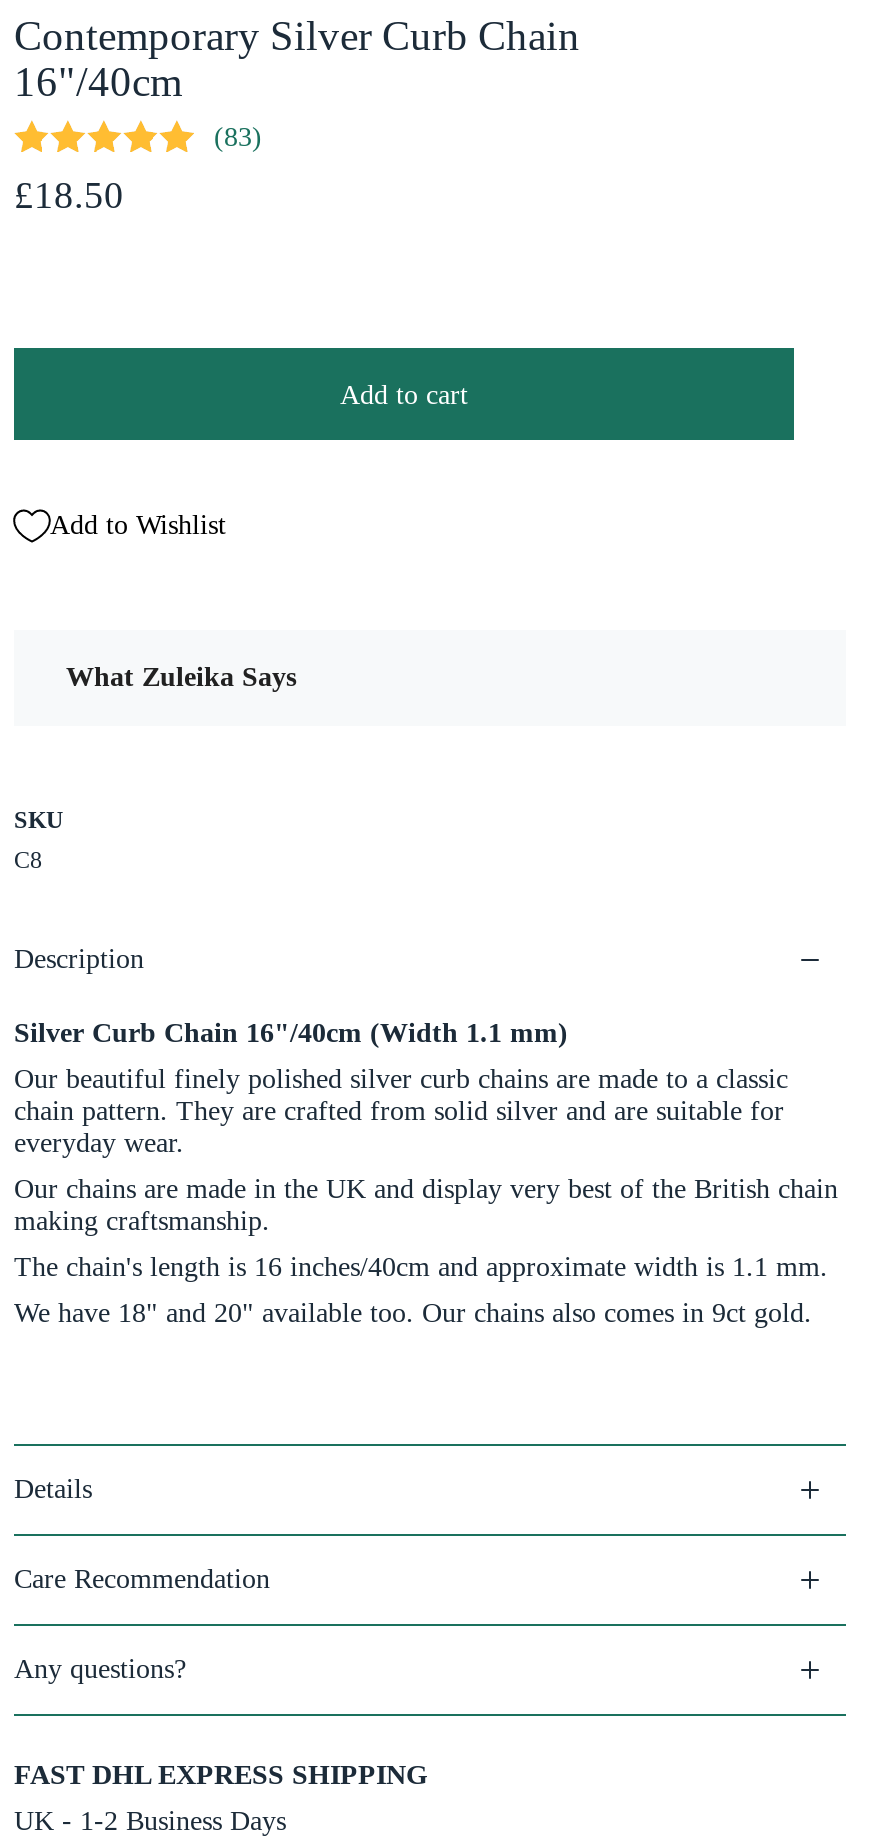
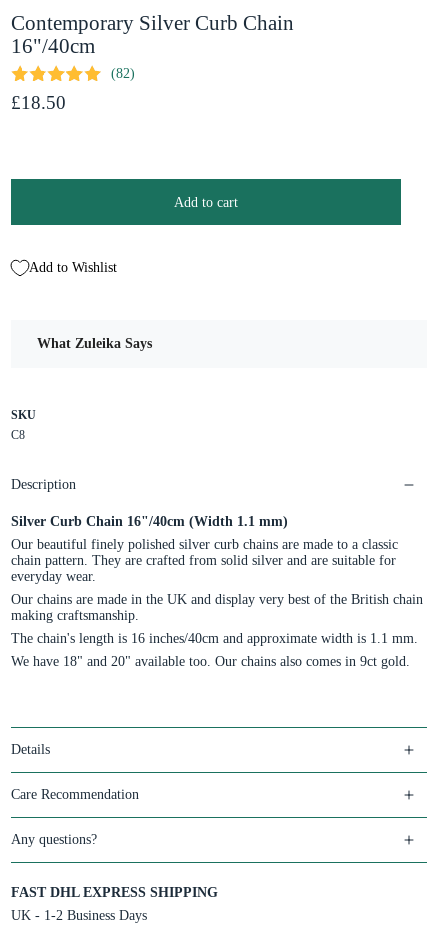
- (83)
+ (82)
